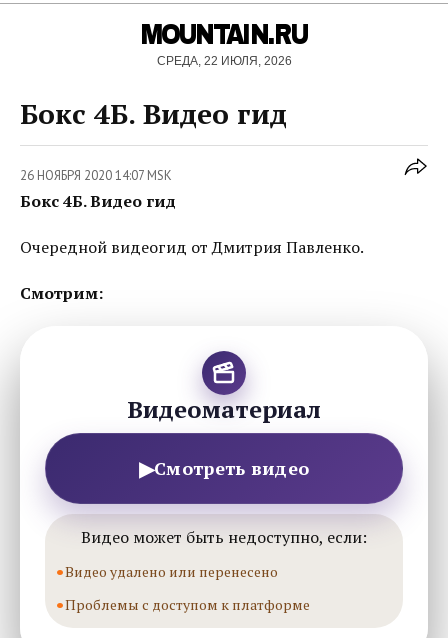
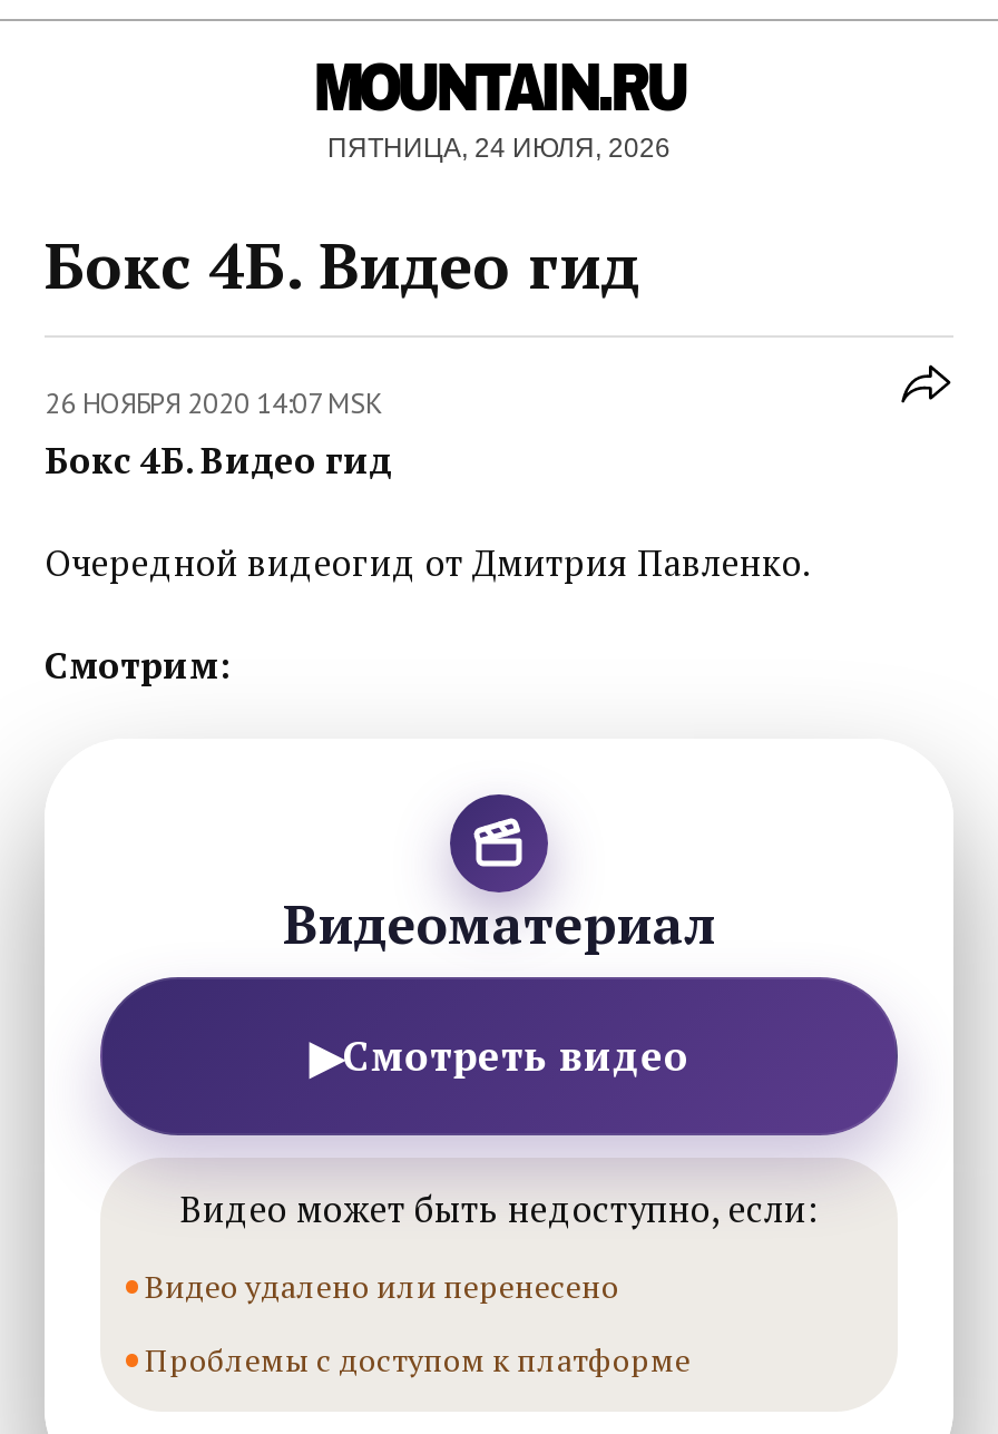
- СРЕДА, 22 ИЮЛЯ, 2026
+ ПЯТНИЦА, 24 ИЮЛЯ, 2026
